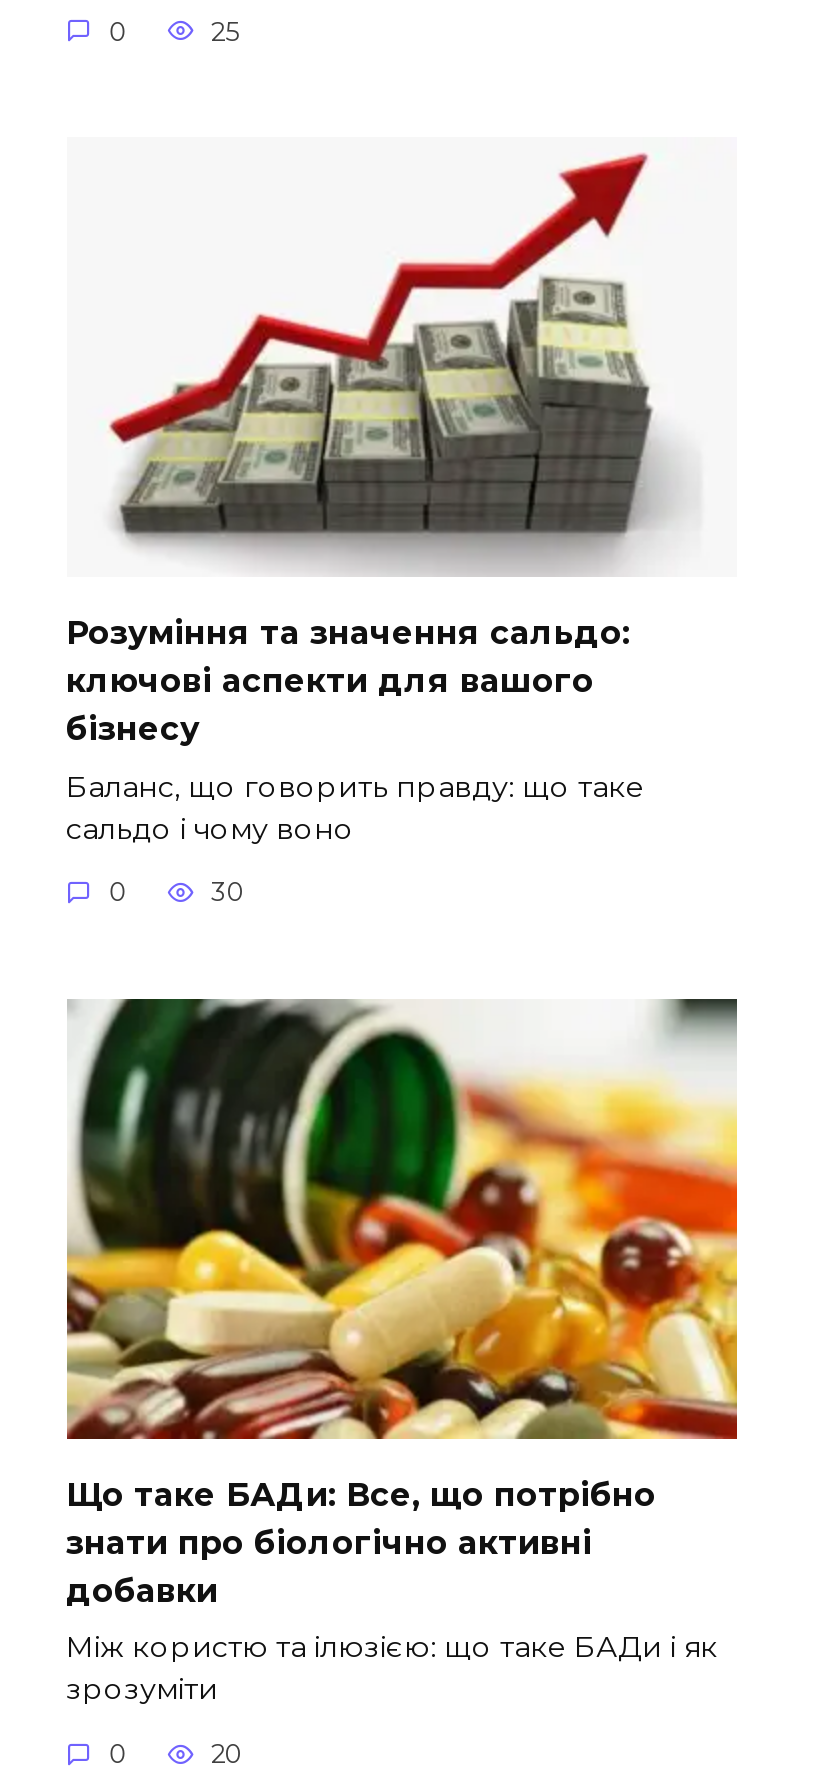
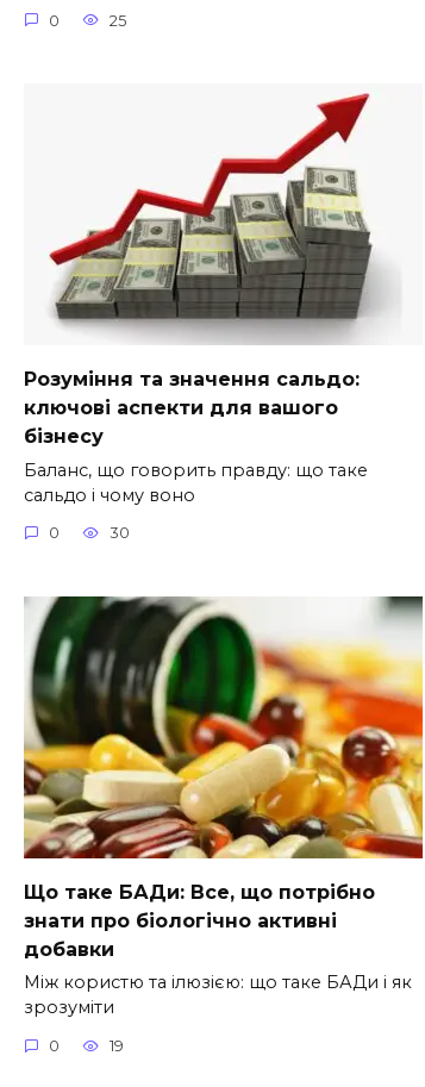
- 20
+ 19
